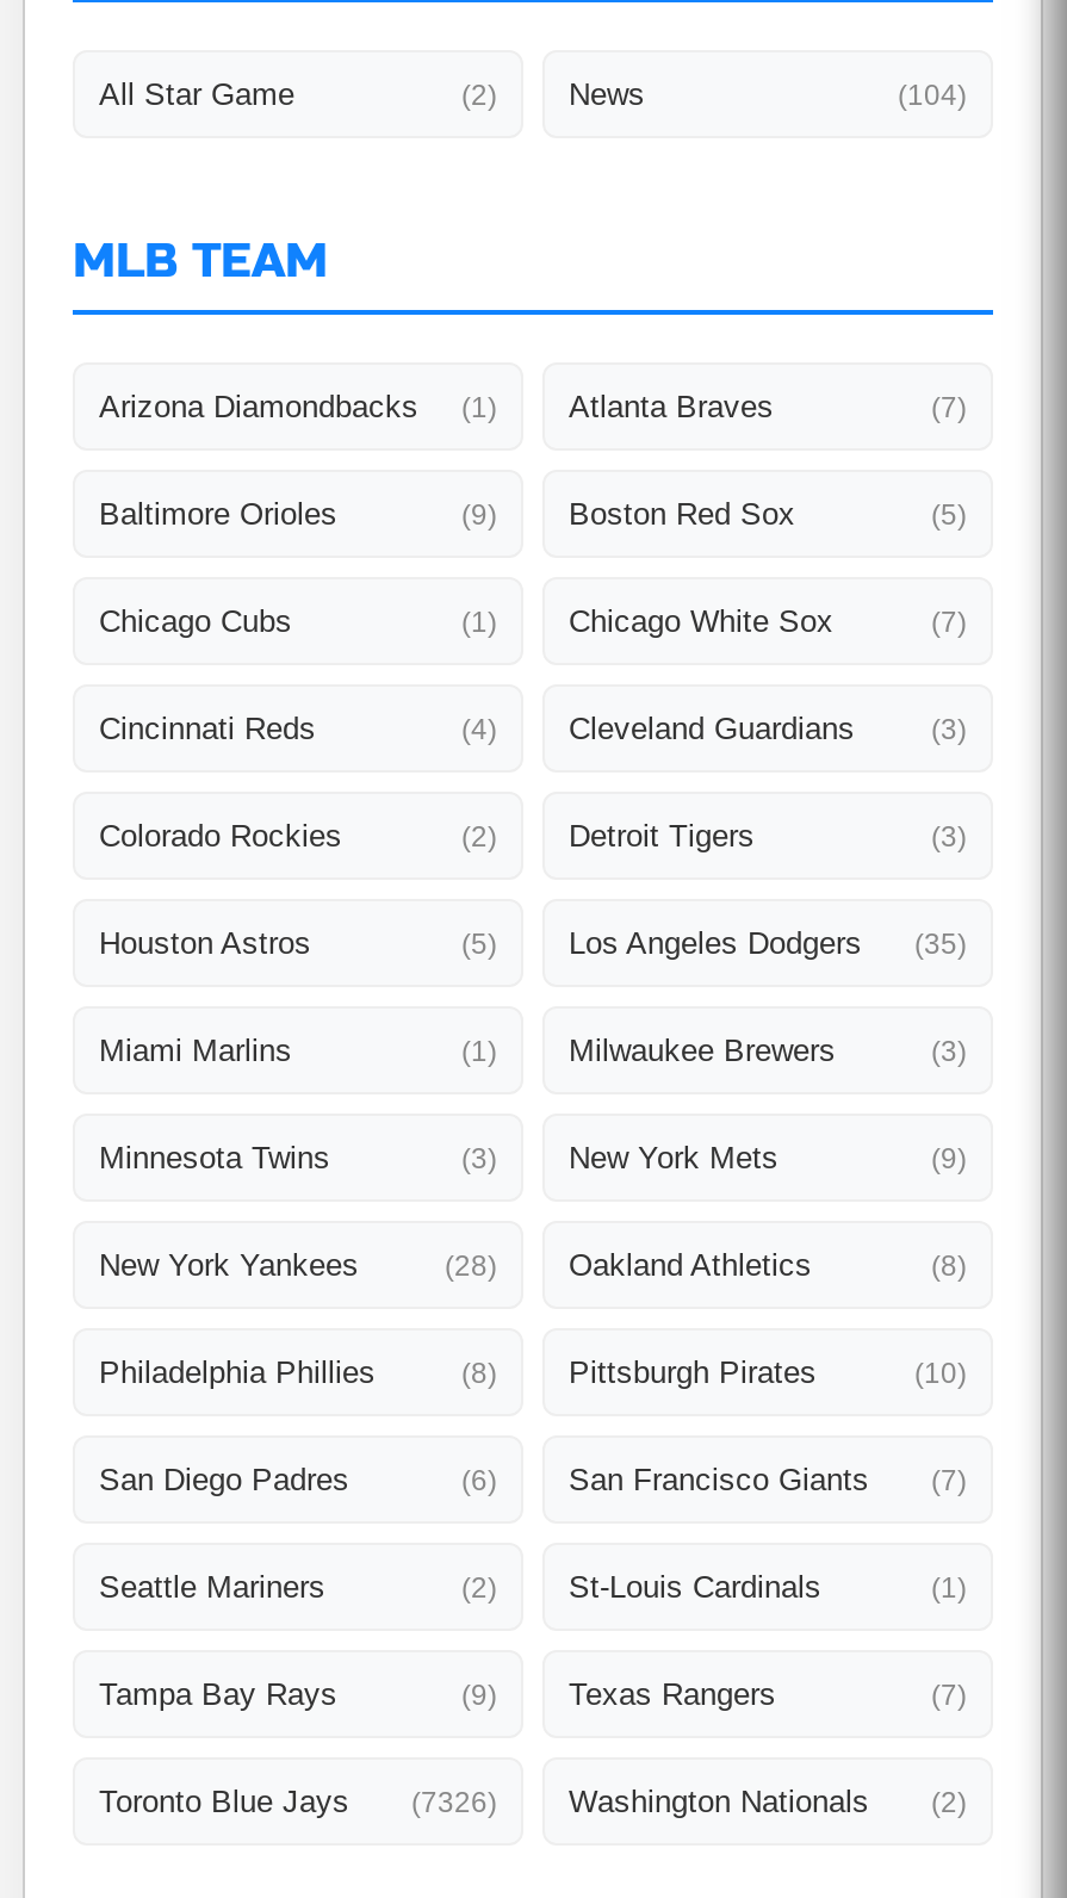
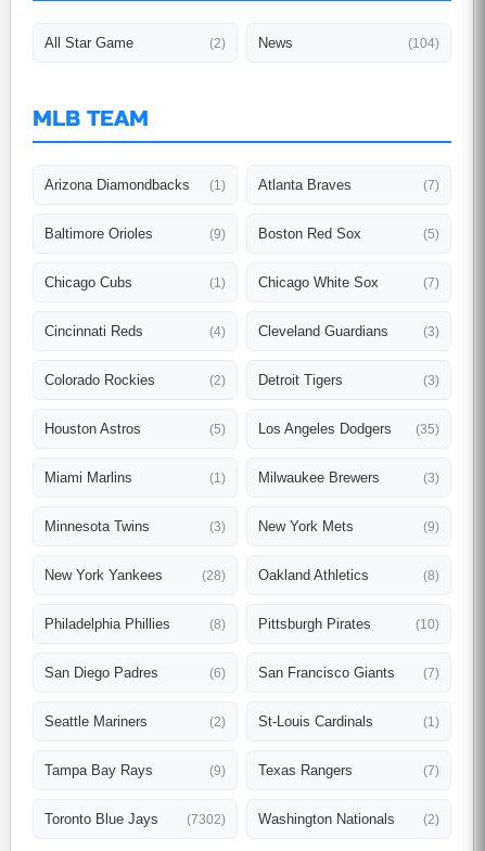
- Toronto Blue Jays (7326)
+ Toronto Blue Jays (7302)
